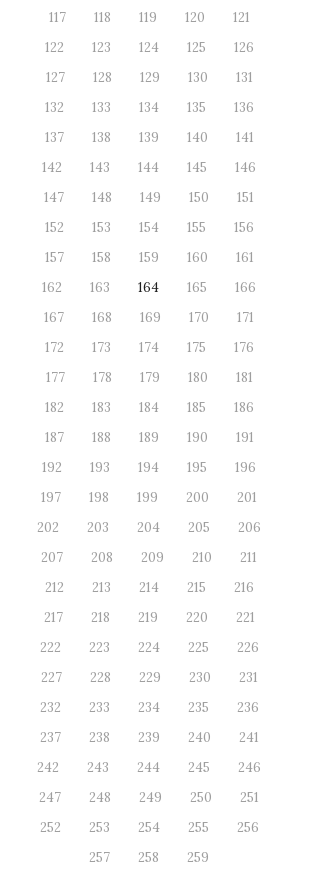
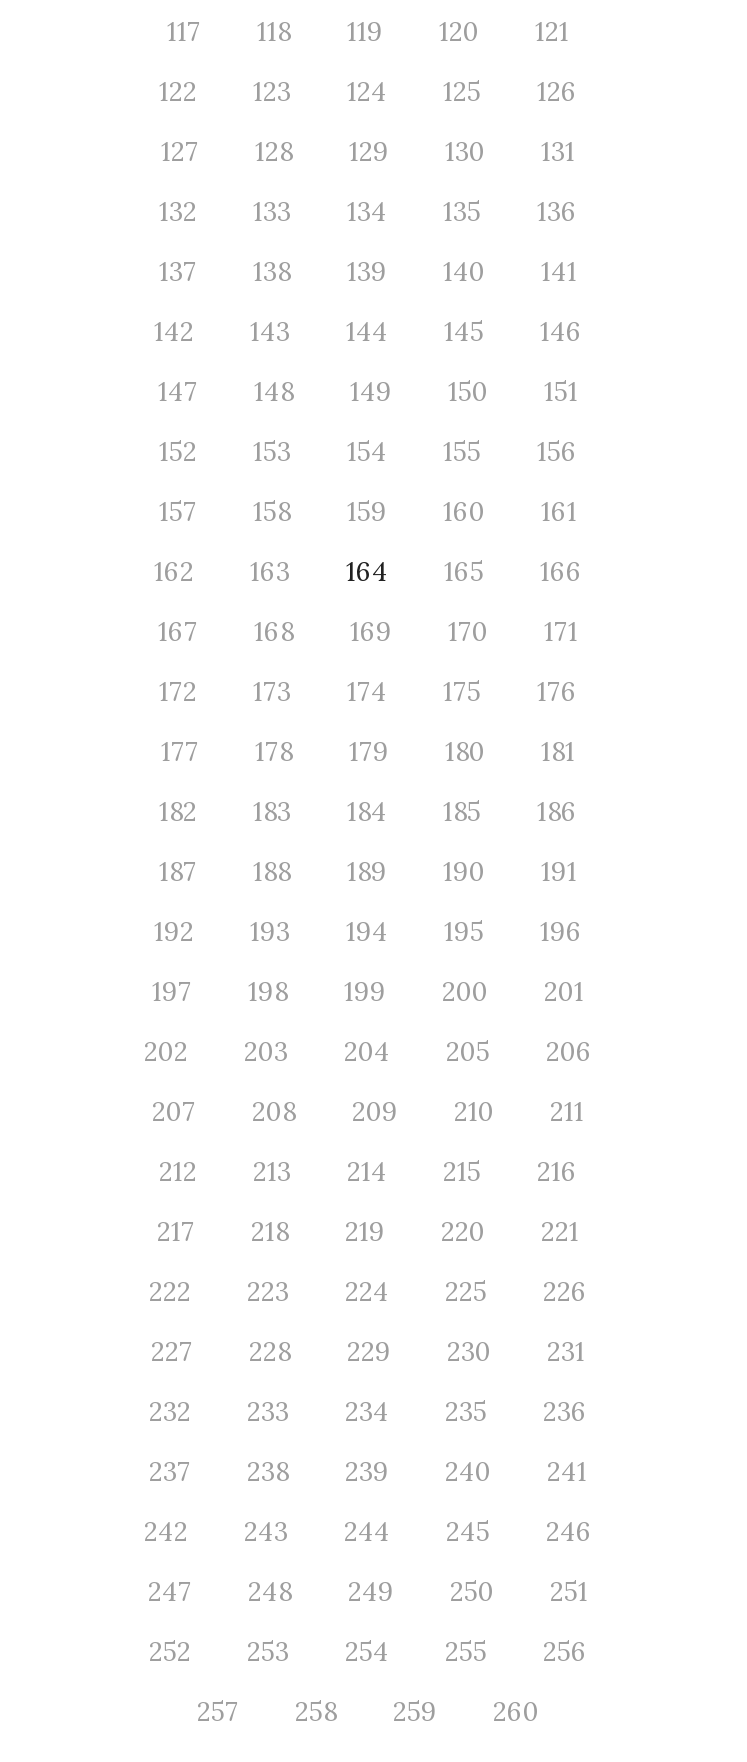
+ 260
